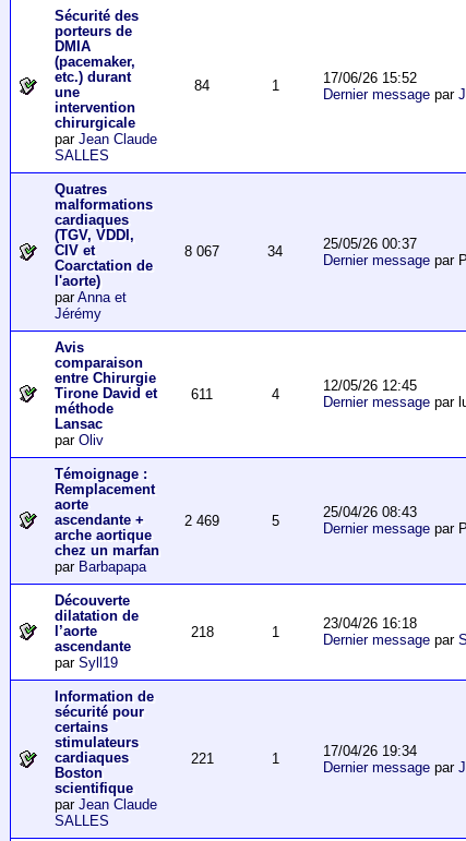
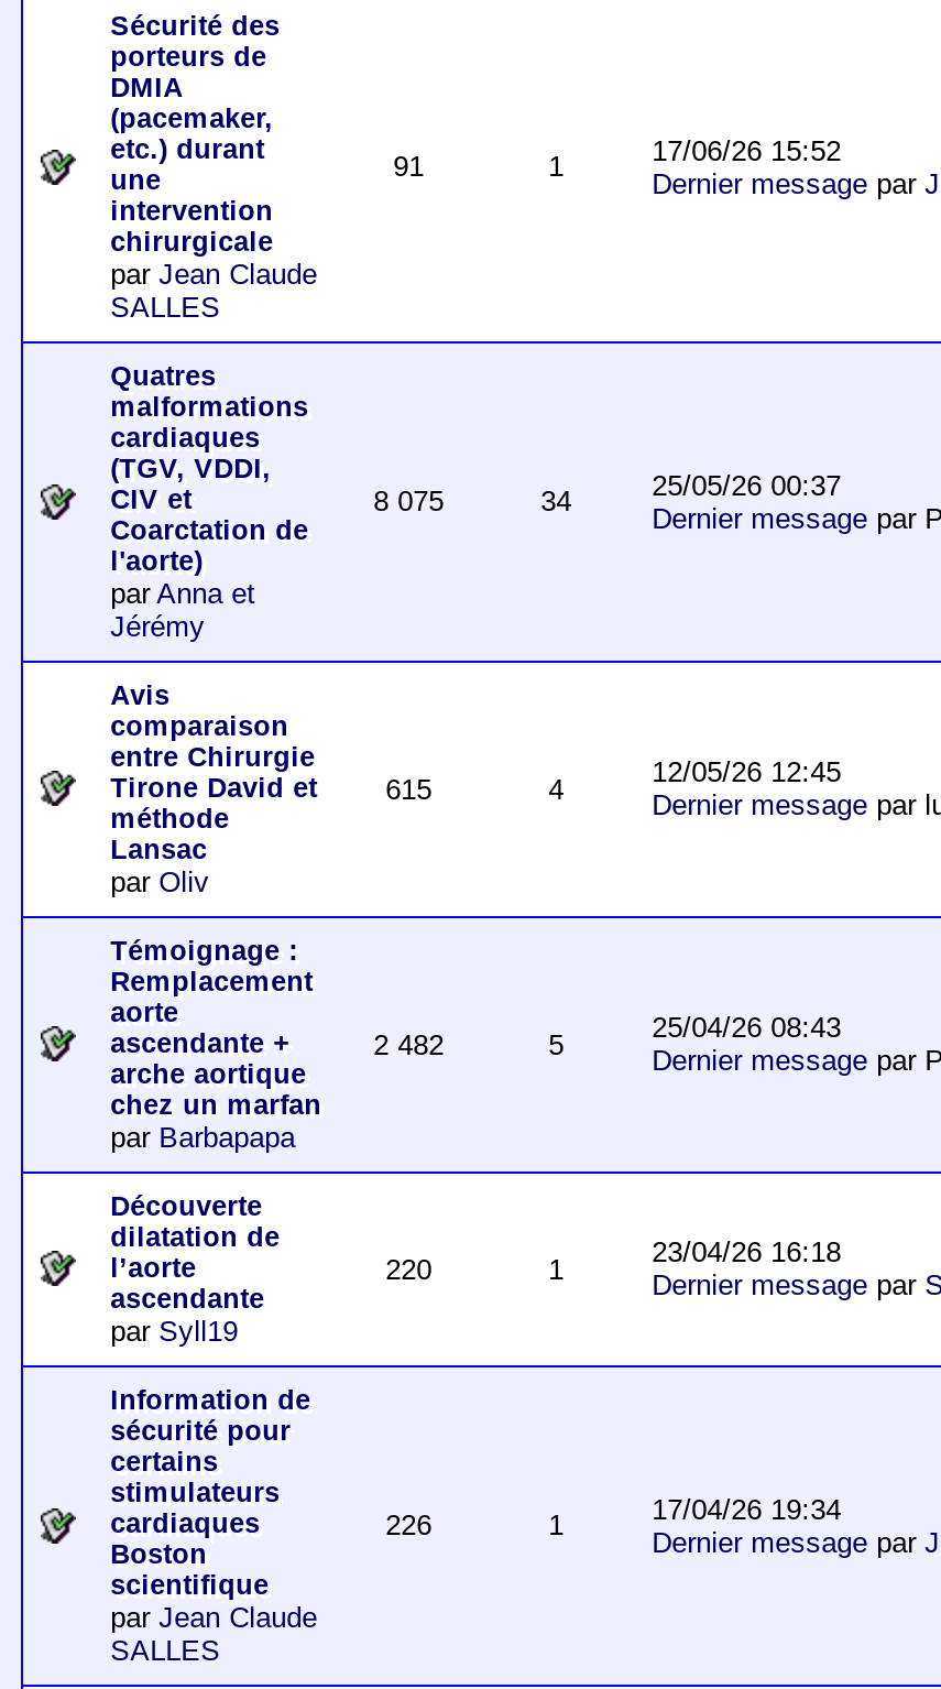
- 84
+ 91

- 8 067
+ 8 075

- 611
+ 615

- 2 469
+ 2 482

- 218
+ 220

- 221
+ 226
